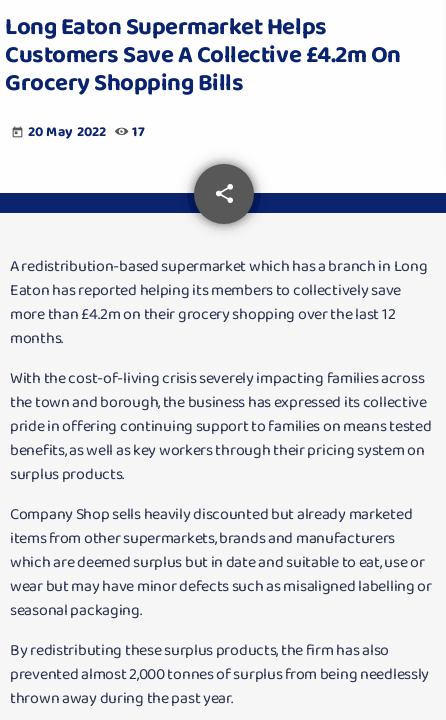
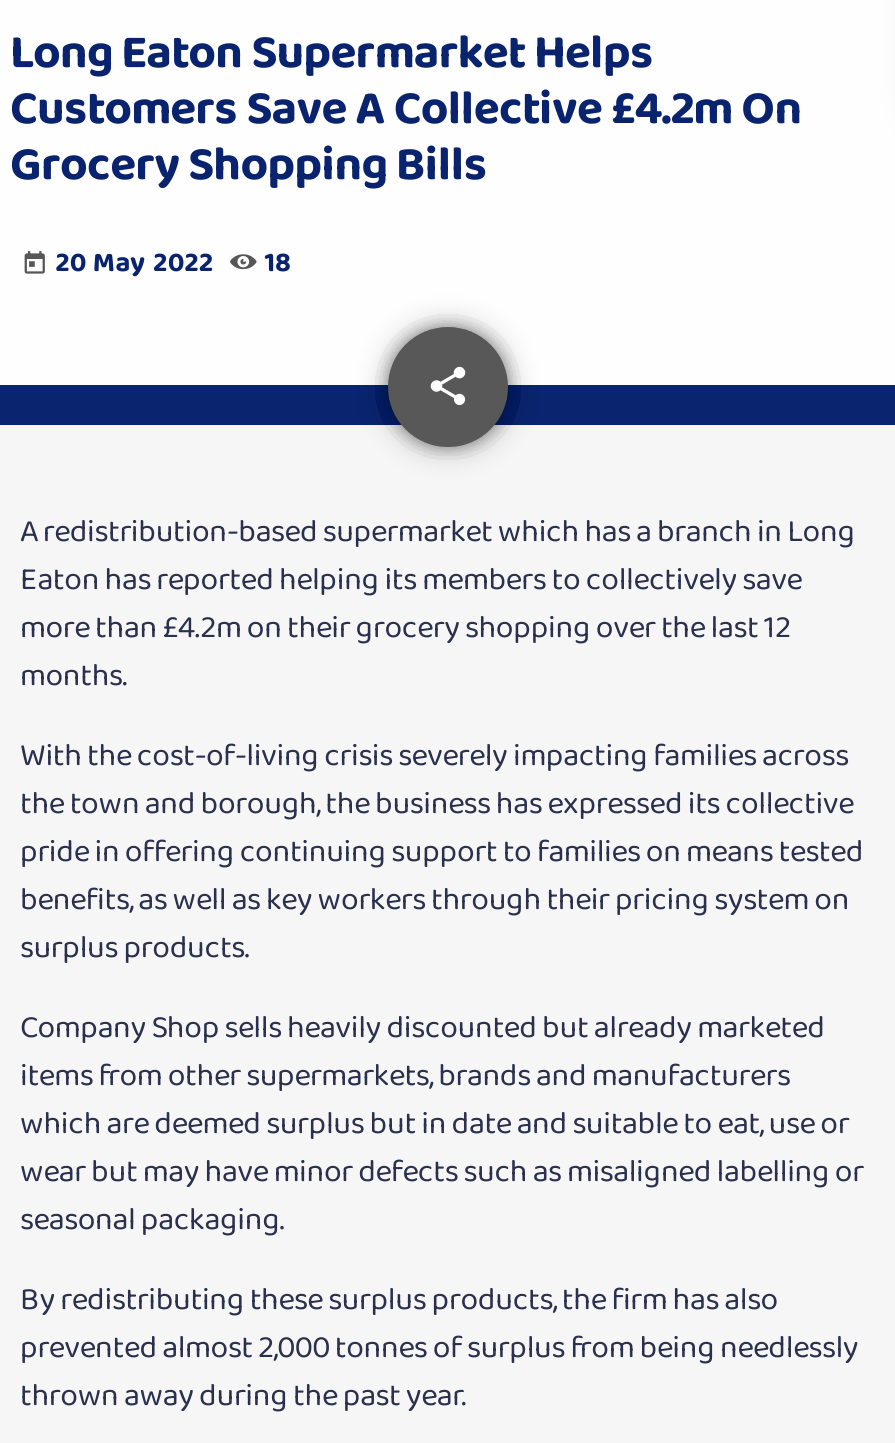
- 17
+ 18
